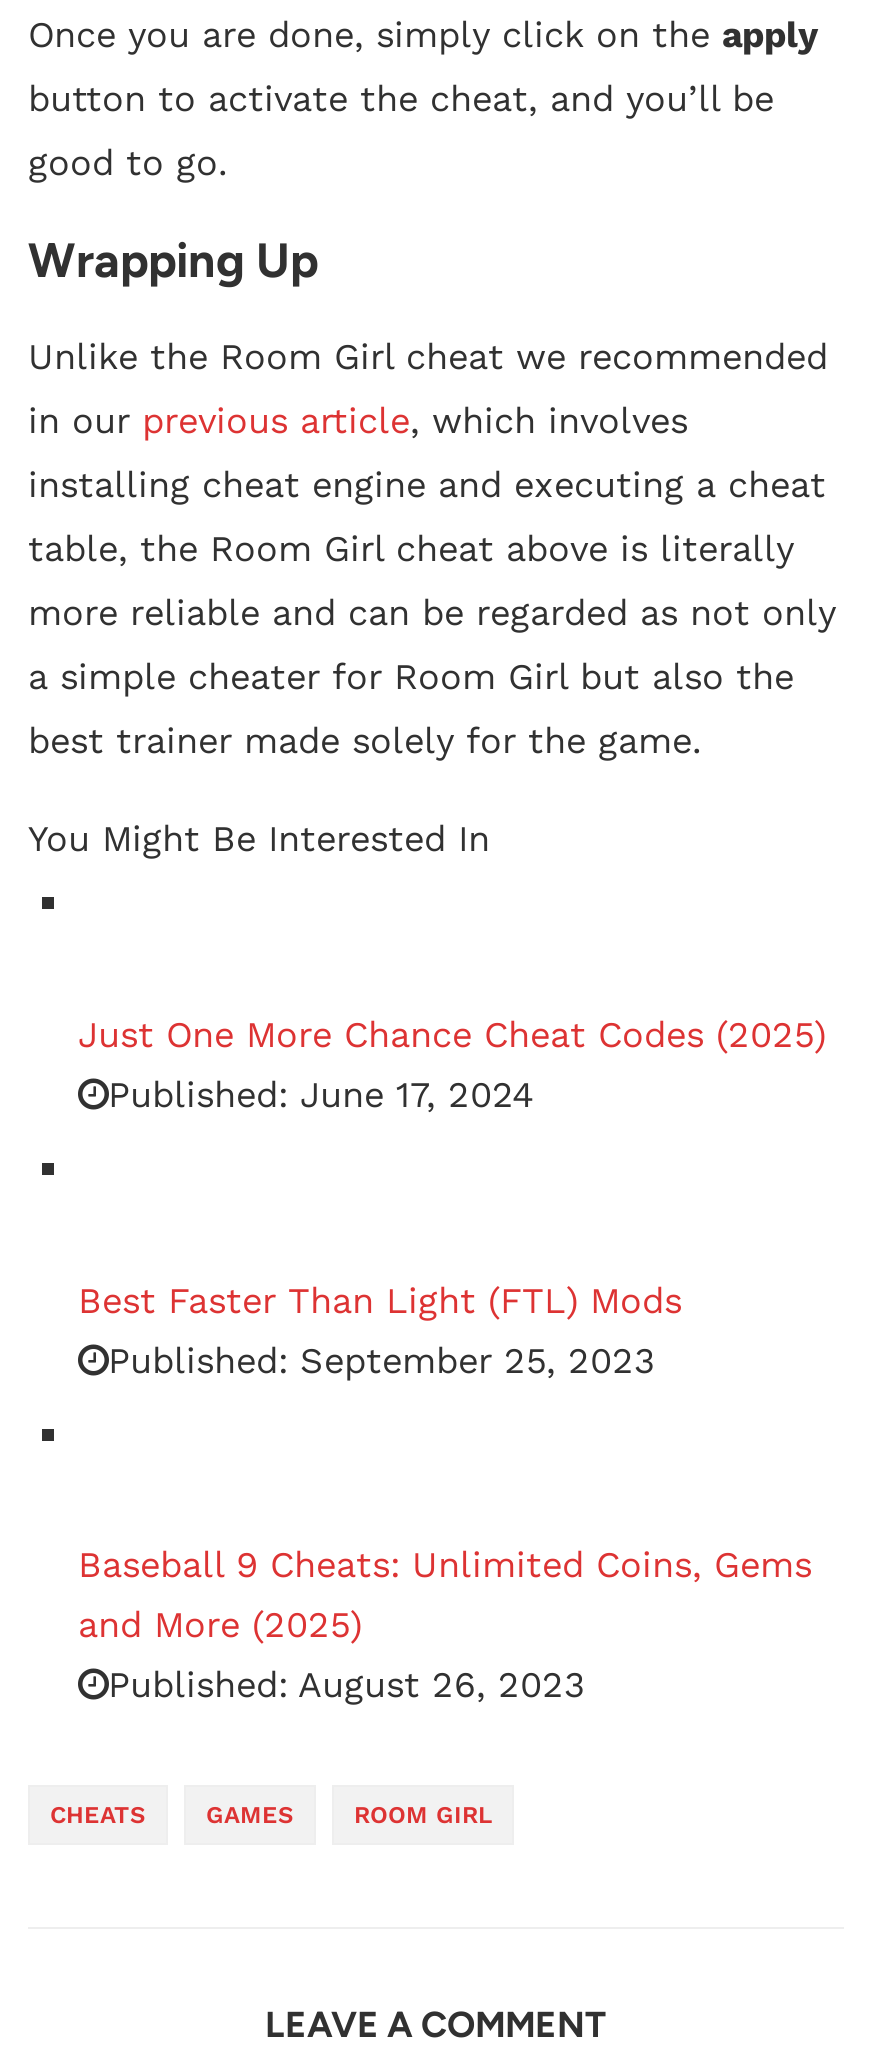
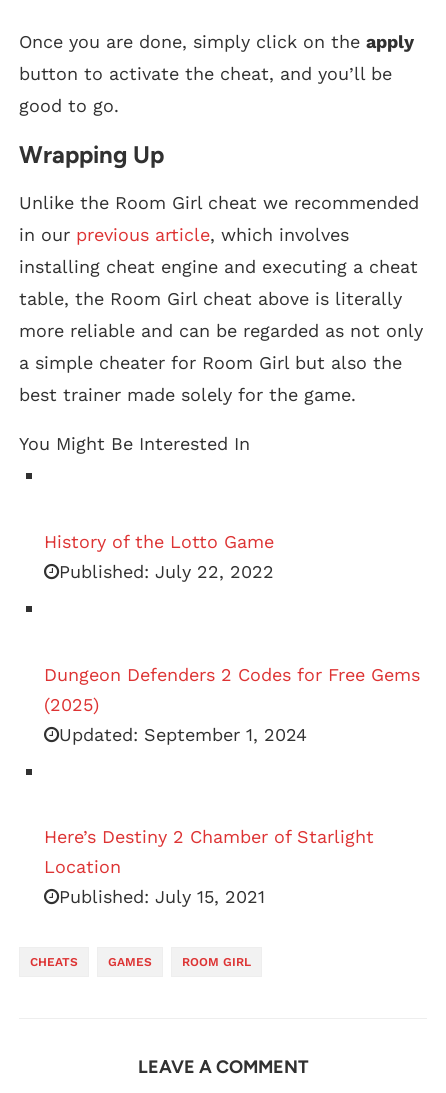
- Just One More Chance Cheat Codes (2025)
- Published: June 17, 2024
+ History of the Lotto Game
+ Published: July 22, 2022

- Best Faster Than Light (FTL) Mods
- Published: September 25, 2023
+ Dungeon Defenders 2 Codes for Free Gems
+ (2025)
+ Updated: September 1, 2024

- Baseball 9 Cheats: Unlimited Coins, Gems
- and More (2025)
- Published: August 26, 2023
+ Here’s Destiny 2 Chamber of Starlight
+ Location
+ Published: July 15, 2021
